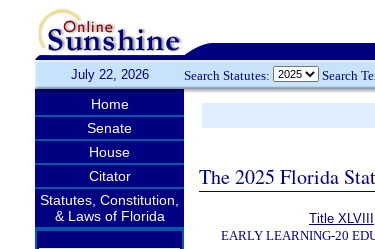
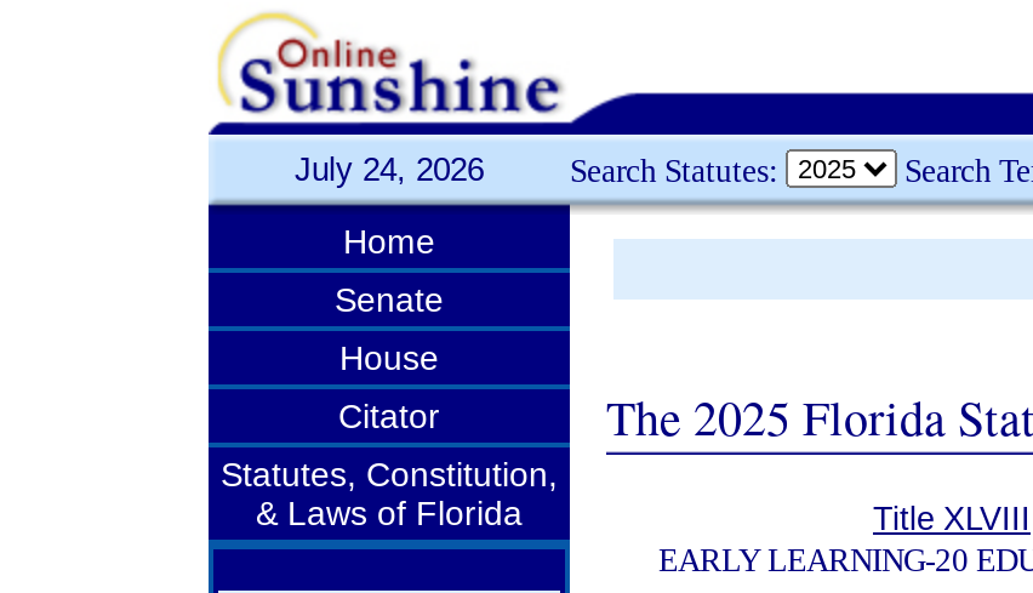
- July 22, 2026
+ July 24, 2026
